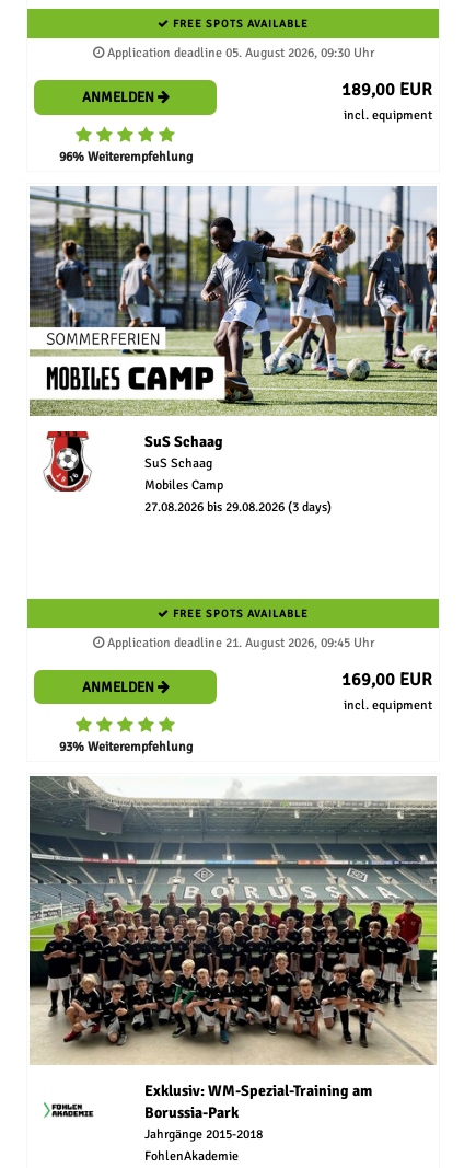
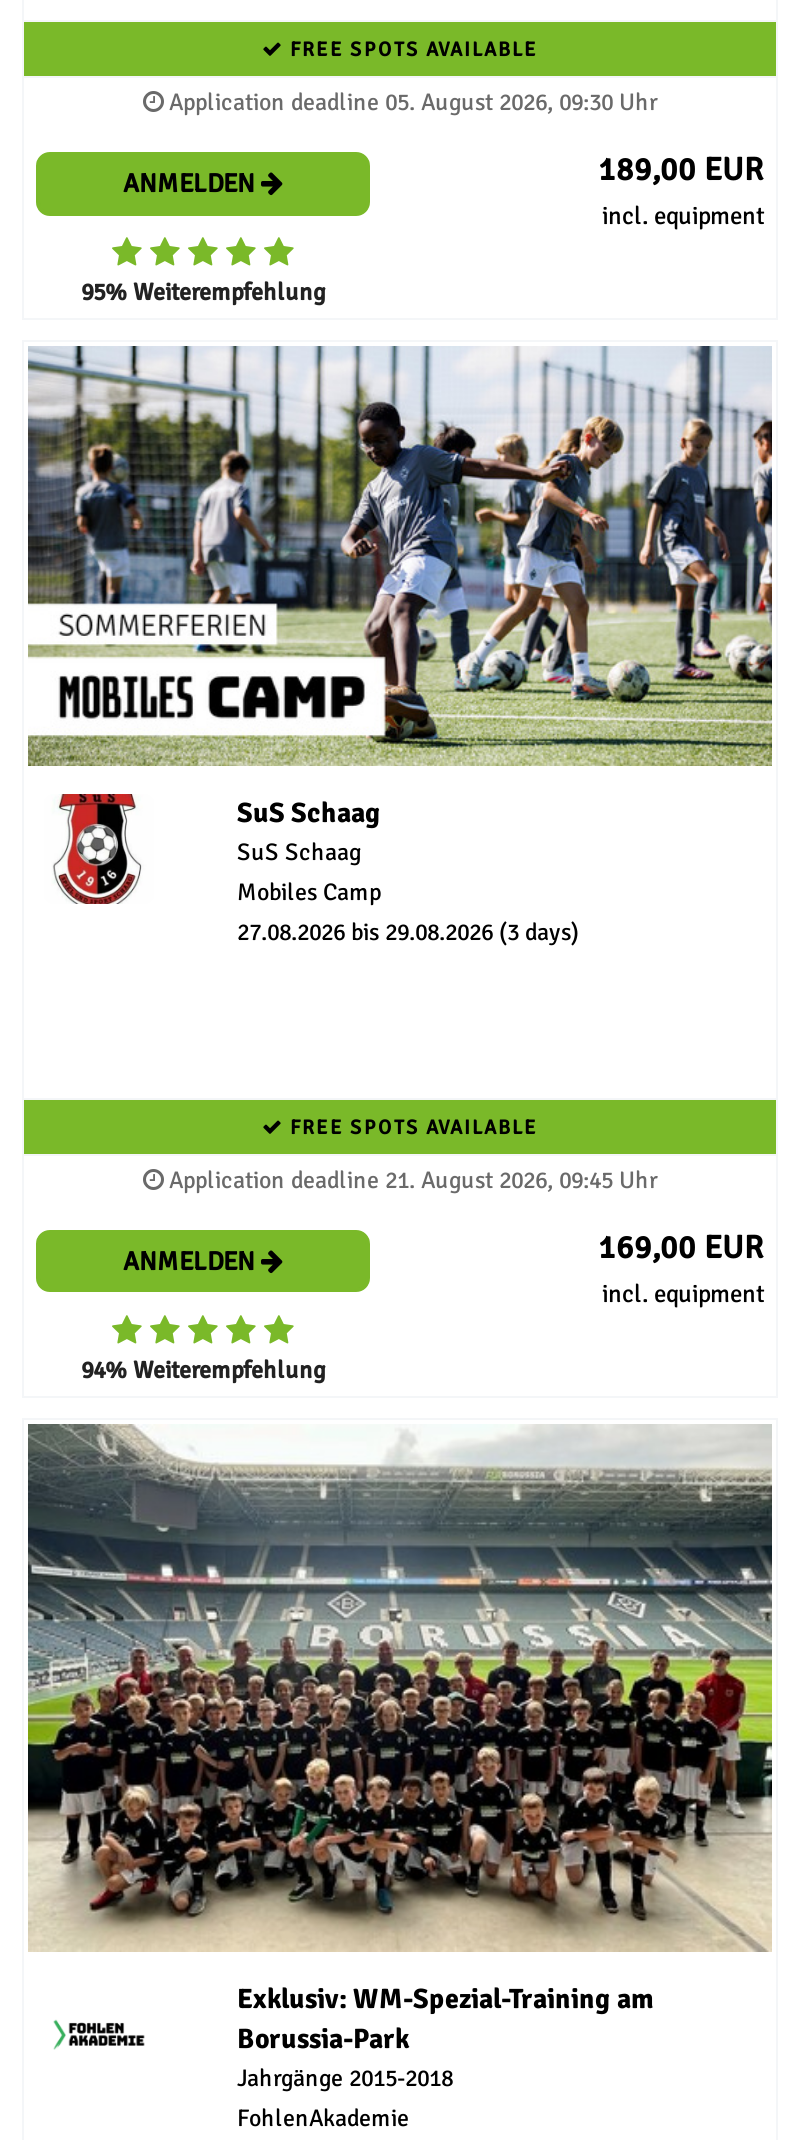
- 96% Weiterempfehlung
+ 95% Weiterempfehlung

- 93% Weiterempfehlung
+ 94% Weiterempfehlung
